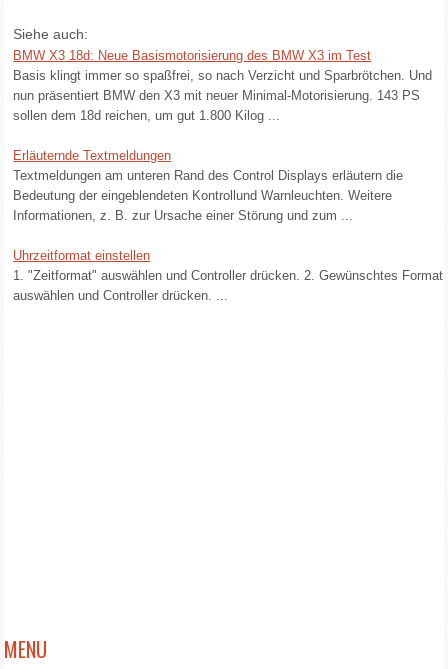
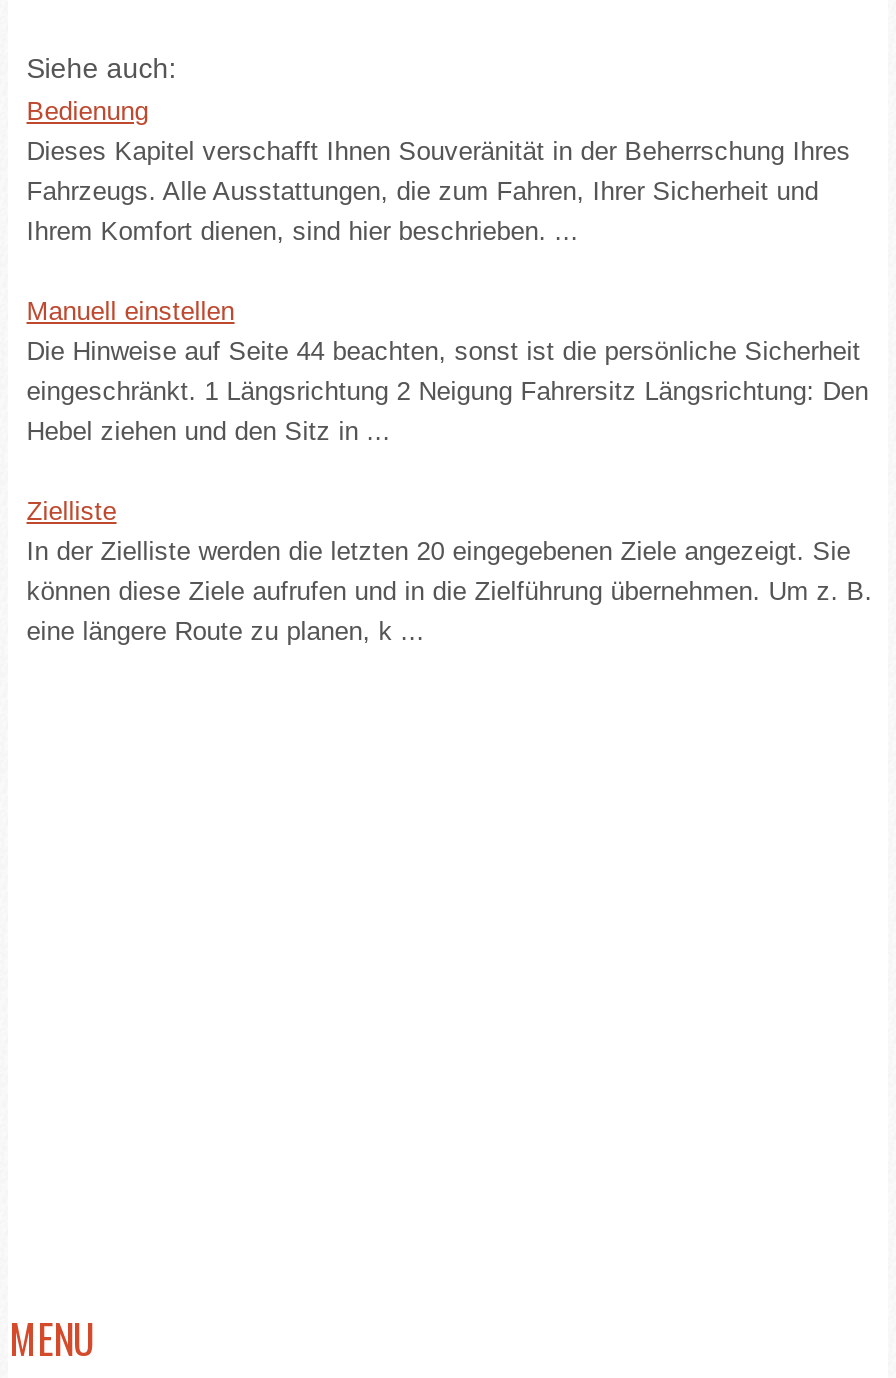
- BMW X3 18d: Neue Basismotorisierung des BMW X3 im Test
- Basis klingt immer so spaßfrei, so nach Verzicht und Sparbrötchen. Und
- nun präsentiert BMW den X3 mit neuer Minimal-Motorisierung. 143 PS
- sollen dem 18d reichen, um gut 1.800 Kilog ...
+ Bedienung
+ Dieses Kapitel verschafft Ihnen Souveränität in der Beherrschung Ihres
+ Fahrzeugs. Alle Ausstattungen, die zum Fahren, Ihrer Sicherheit und
+ Ihrem Komfort dienen, sind hier beschrieben. ...

- Erläuternde Textmeldungen
- Textmeldungen am unteren Rand des Control Displays erläutern die
- Bedeutung der eingeblendeten Kontrollund Warnleuchten. Weitere
- Informationen, z. B. zur Ursache einer Störung und zum ...
+ Manuell einstellen
+ Die Hinweise auf Seite 44 beachten, sonst ist die persönliche Sicherheit
+ eingeschränkt. 1 Längsrichtung 2 Neigung Fahrersitz Längsrichtung: Den
+ Hebel ziehen und den Sitz in ...

- Uhrzeitformat einstellen
- 1. "Zeitformat" auswählen und Controller drücken. 2. Gewünschtes Format
- auswählen und Controller drücken. ...
+ Zielliste
+ In der Zielliste werden die letzten 20 eingegebenen Ziele angezeigt. Sie
+ können diese Ziele aufrufen und in die Zielführung übernehmen. Um z. B.
+ eine längere Route zu planen, k ...
